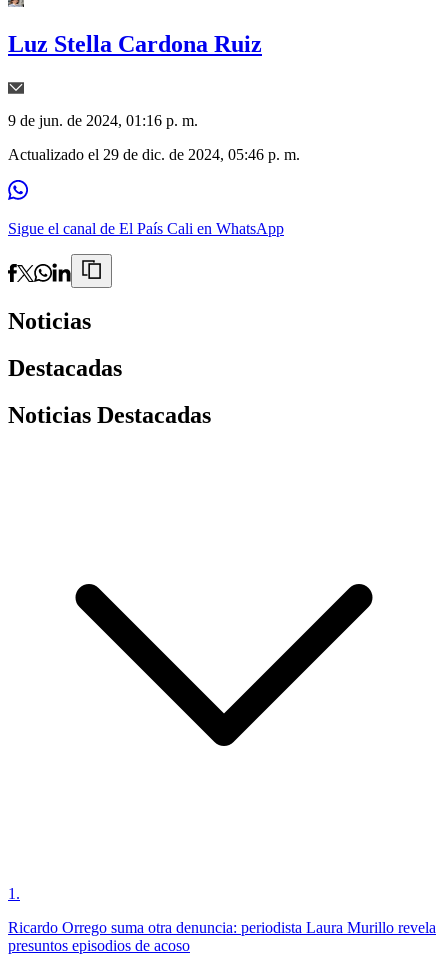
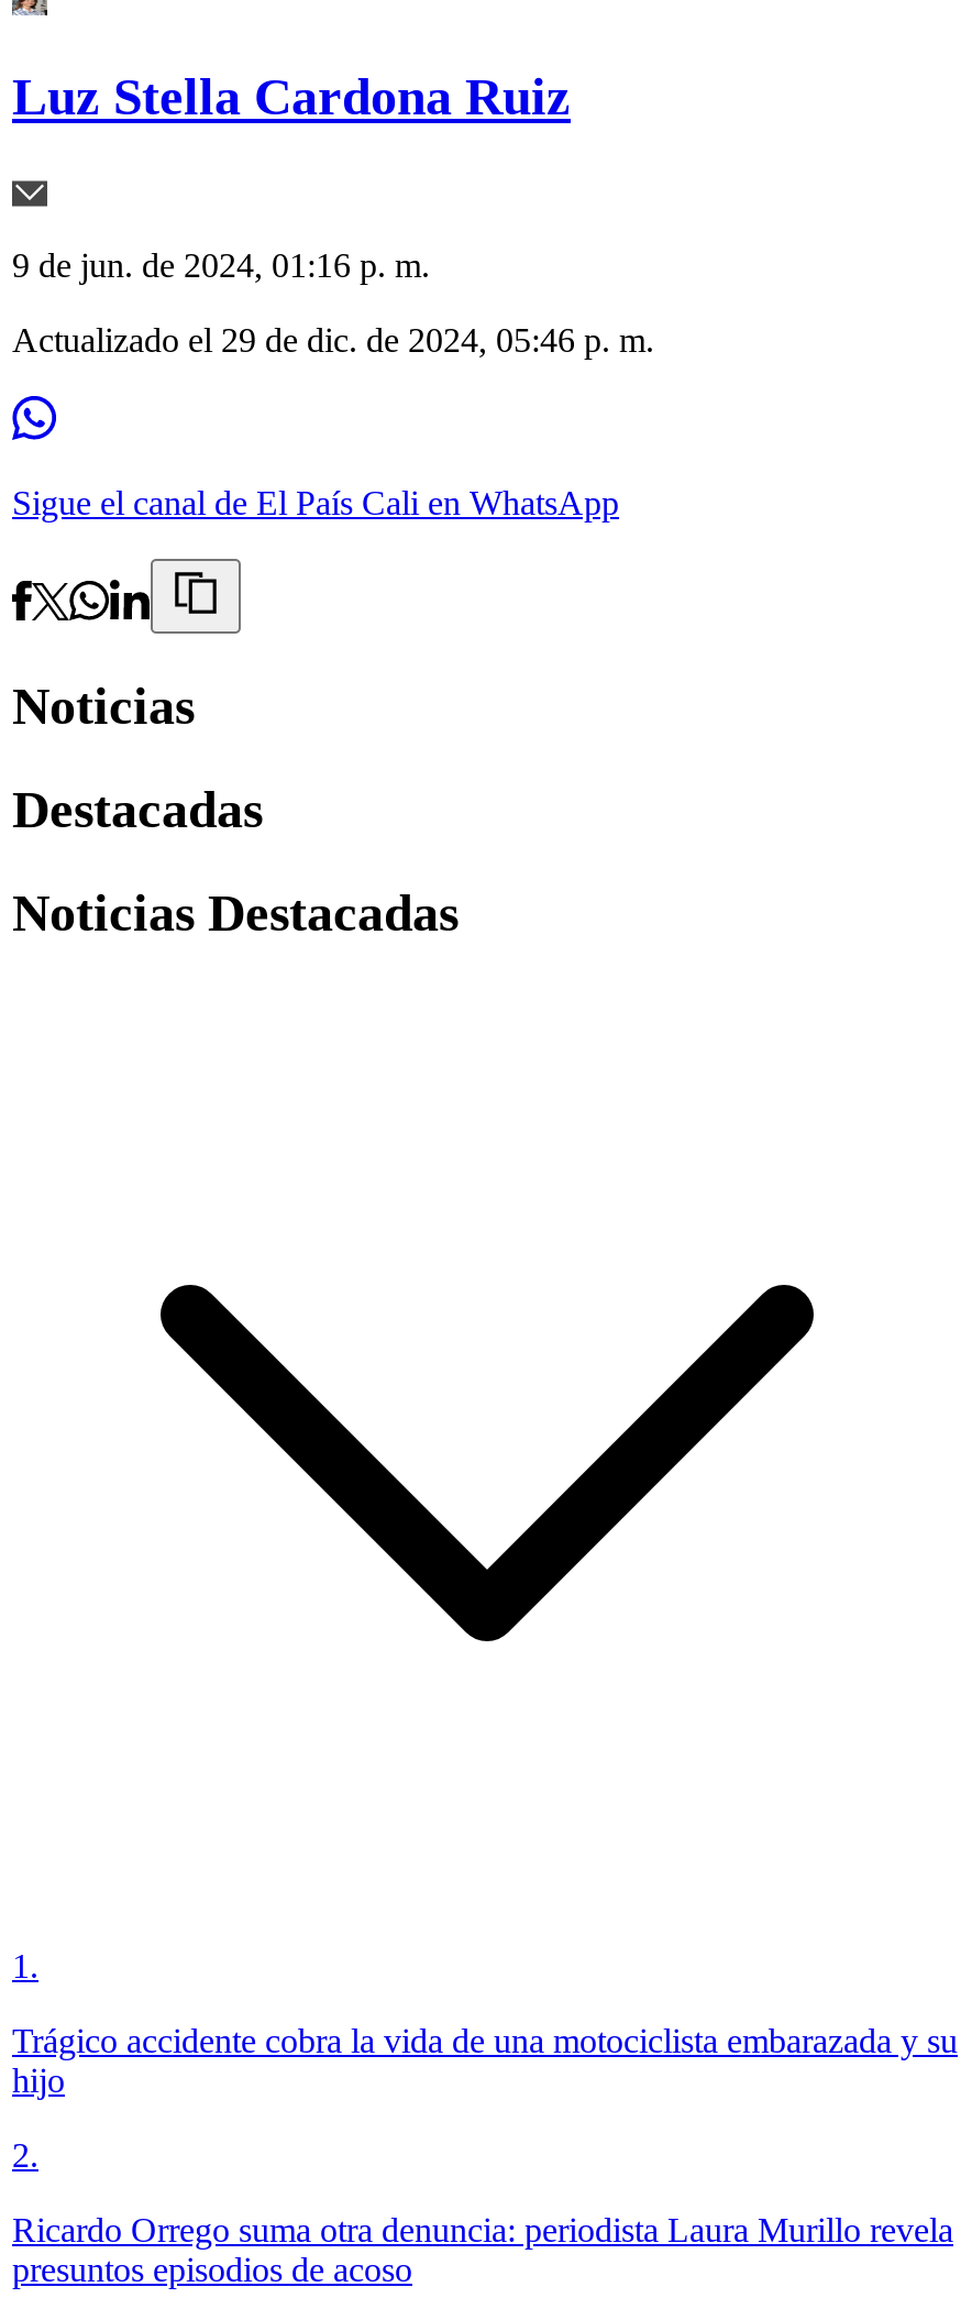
+ Trágico accidente cobra la vida de una motociclista embarazada y su
+ hijo
+ 2.
